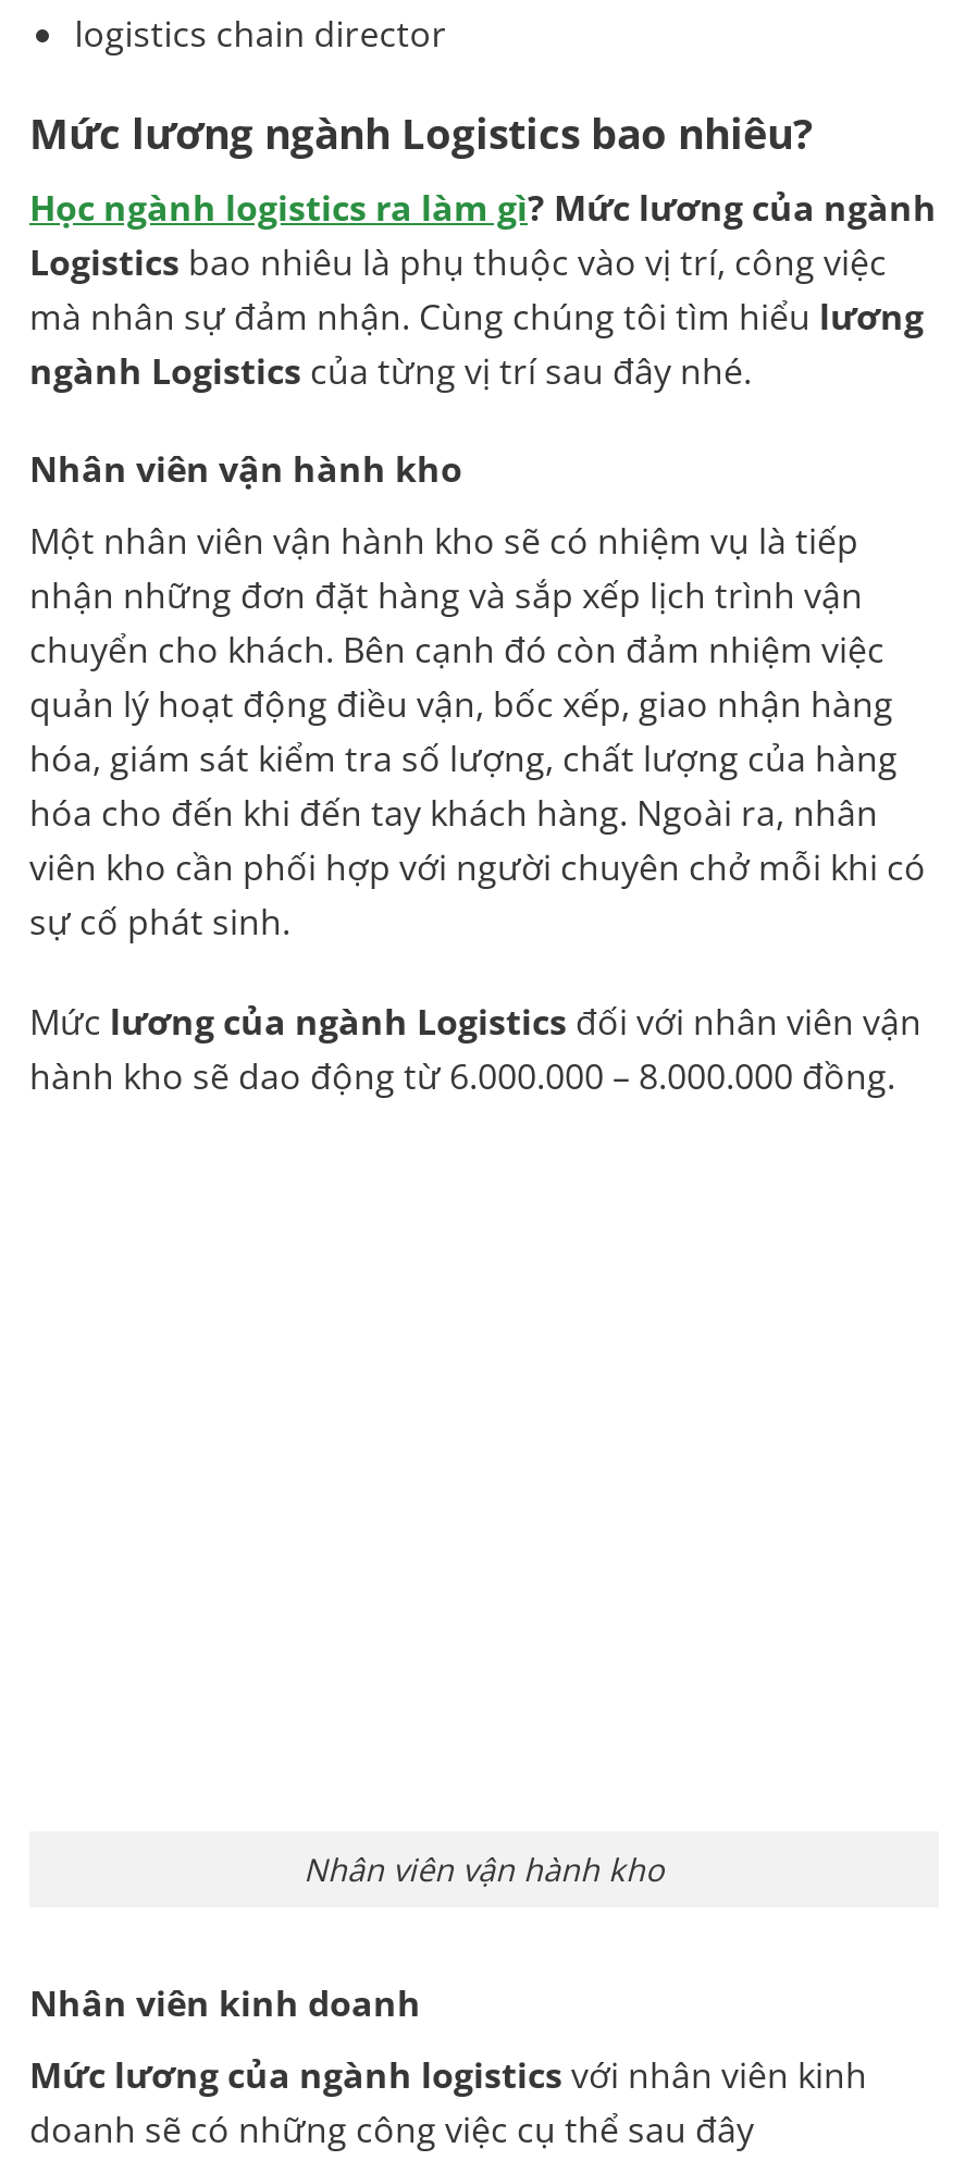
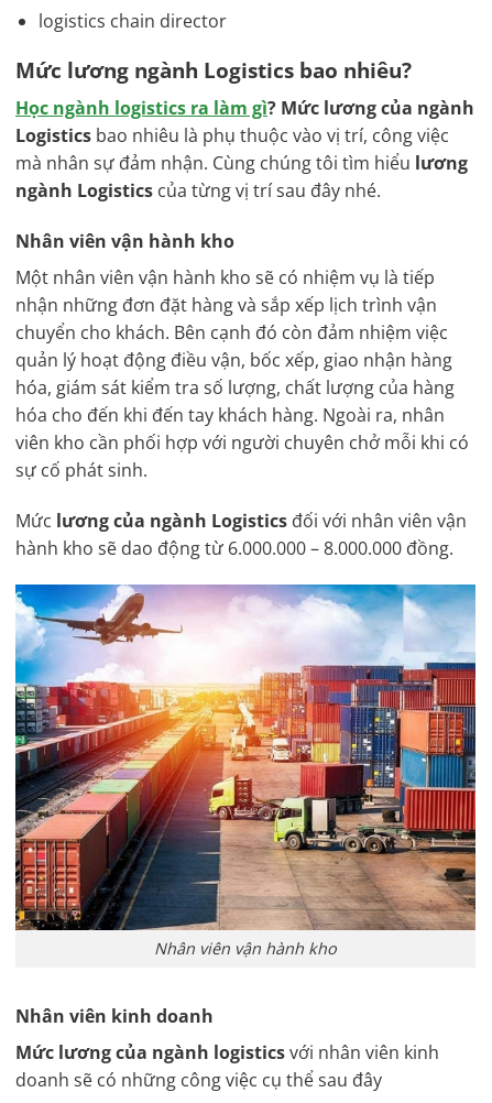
+ [image]
